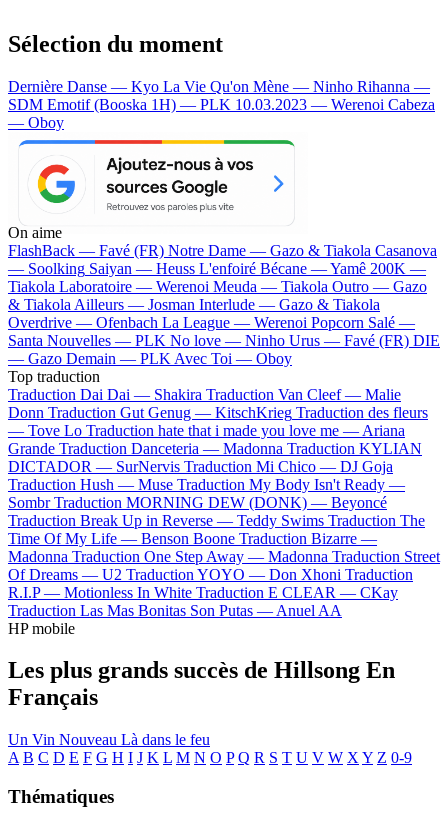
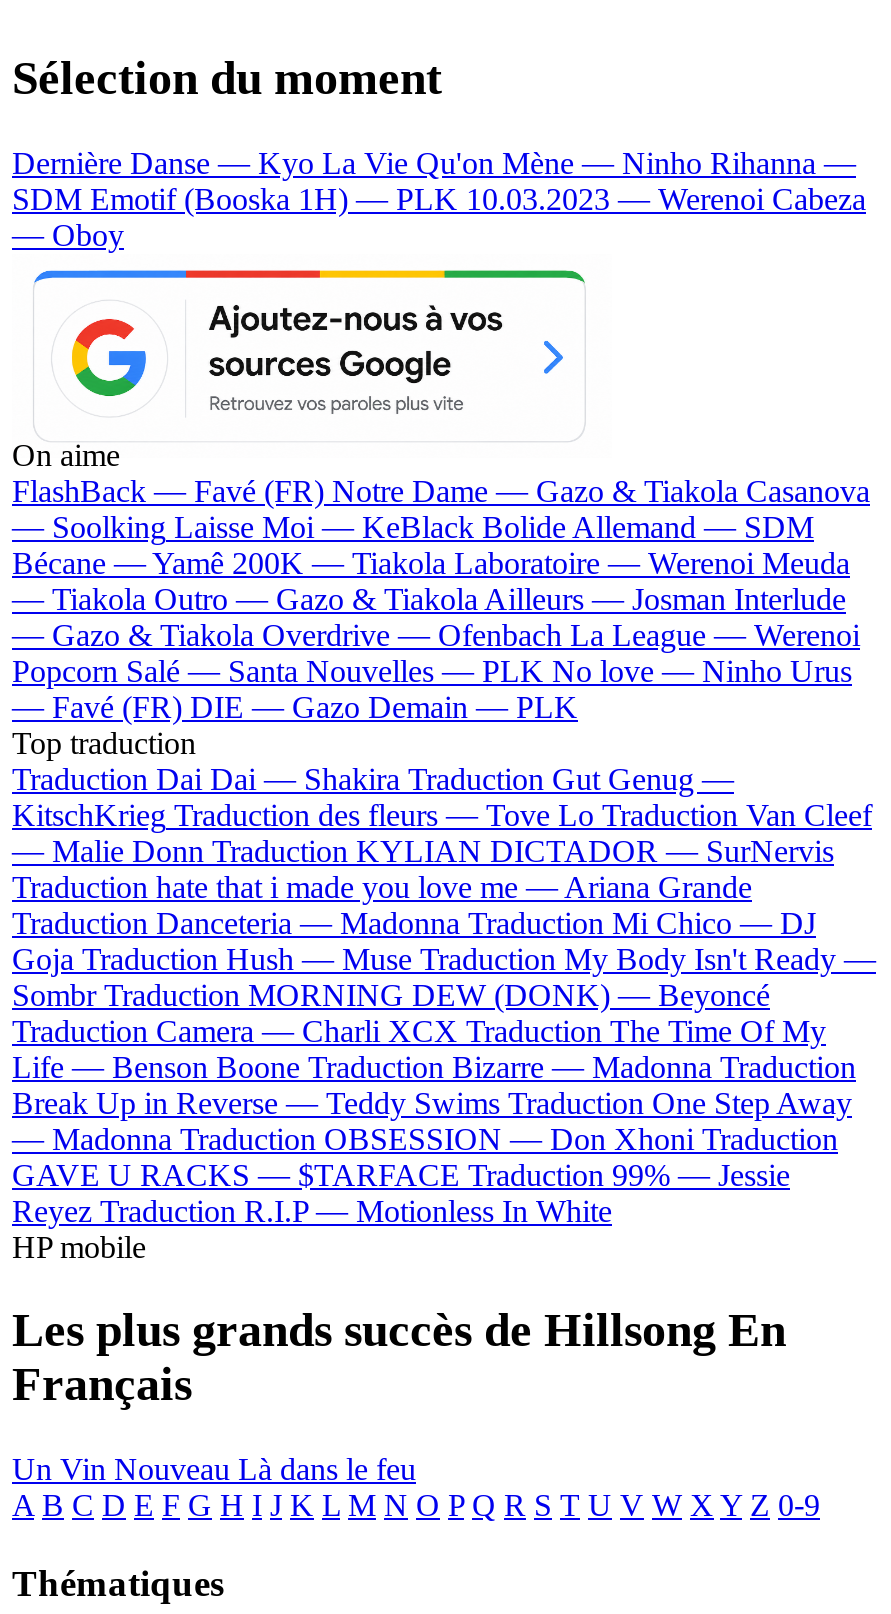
- — Soolking Saiyan — Heuss L'enfoiré Bécane — Yamê 200K —
- Tiakola Laboratoire — Werenoi Meuda — Tiakola Outro — Gazo
- & Tiakola Ailleurs — Josman Interlude — Gazo & Tiakola
- Overdrive — Ofenbach La League — Werenoi Popcorn Salé —
- Santa Nouvelles — PLK No love — Ninho Urus — Favé (FR) DIE
- — Gazo Demain — PLK Avec Toi — Oboy
+ — Soolking Laisse Moi — KeBlack Bolide Allemand — SDM
+ Bécane — Yamê 200K — Tiakola Laboratoire — Werenoi Meuda
+ — Tiakola Outro — Gazo & Tiakola Ailleurs — Josman Interlude
+ — Gazo & Tiakola Overdrive — Ofenbach La League — Werenoi
+ Popcorn Salé — Santa Nouvelles — PLK No love — Ninho Urus
+ —Favé (FR) DIE — Gazo Demain — PLK

- Traduction Dai Dai — Shakira Traduction Van Cleef — Malie
- Donn Traduction Gut Genug — KitschKrieg Traduction des fleurs
- — Tove Lo Traduction hate that i made you love me — Ariana
- Grande Traduction Danceteria — Madonna Traduction KYLIAN
- DICTADOR — SurNervis Traduction Mi Chico — DJ Goja
- Traduction Hush — Muse Traduction My Body Isn't Ready —
+ Traduction Dai Dai — Shakira Traduction Gut Genug —
+ KitschKrieg Traduction des fleurs — Tove Lo Traduction Van Cleef
+ — Malie Donn Traduction KYLIAN DICTADOR — SurNervis
+ Traduction hate that i made you love me — Ariana Grande
+ Traduction Danceteria — Madonna Traduction Mi Chico — DJ
+ Goja Traduction Hush — Muse Traduction My Body Isn't Ready —

- Traduction Break Up in Reverse — Teddy Swims Traduction The
- Time Of My Life — Benson Boone Traduction Bizarre —
- Madonna Traduction One Step Away — Madonna Traduction Street
- Of Dreams — U2 Traduction YOYO — Don Xhoni Traduction
- R.I.P — Motionless In White Traduction E CLEAR — CKay
- Traduction Las Mas Bonitas Son Putas — Anuel AA
+ Traduction Camera — Charli XCX Traduction The Time Of My
+ Life — Benson Boone Traduction Bizarre — Madonna Traduction
+ Break Up in Reverse — Teddy Swims Traduction One Step Away
+ — Madonna Traduction OBSESSION — Don Xhoni Traduction
+ GAVE U RACKS — $TARFACE Traduction 99% — Jessie
+ Reyez Traduction R.I.P — Motionless In White
